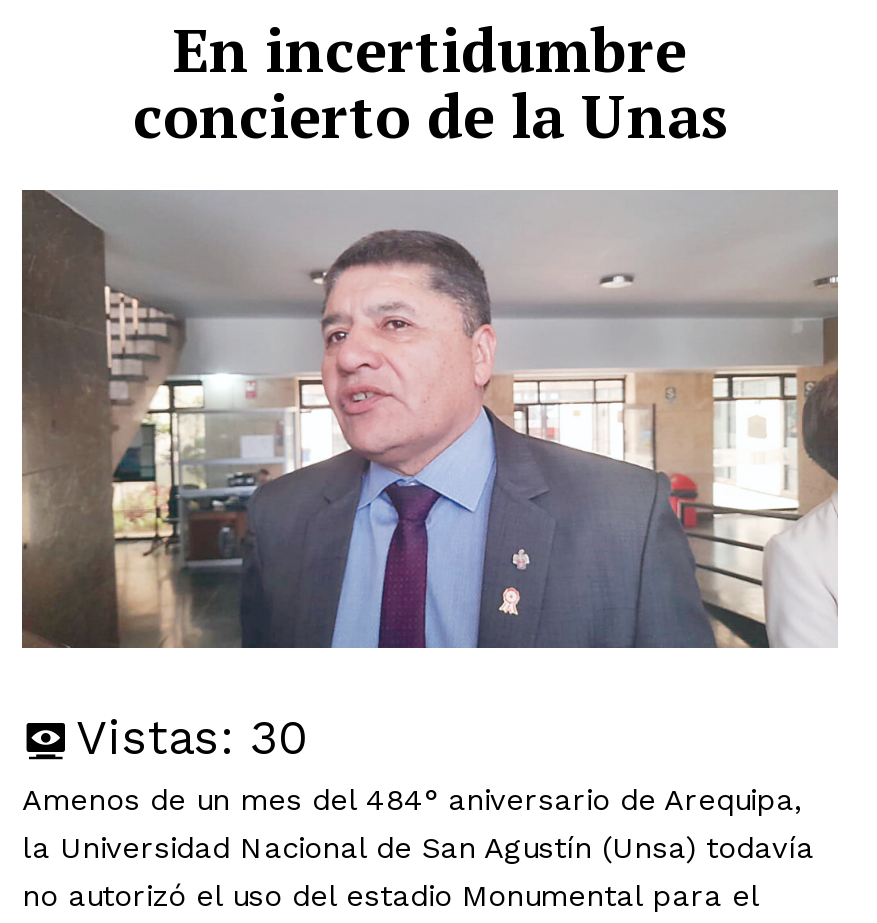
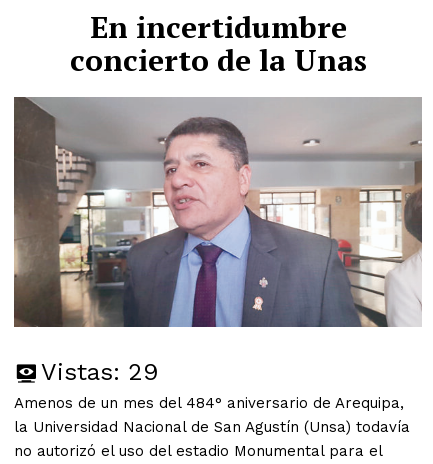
- Vistas: 30
+ Vistas: 29
